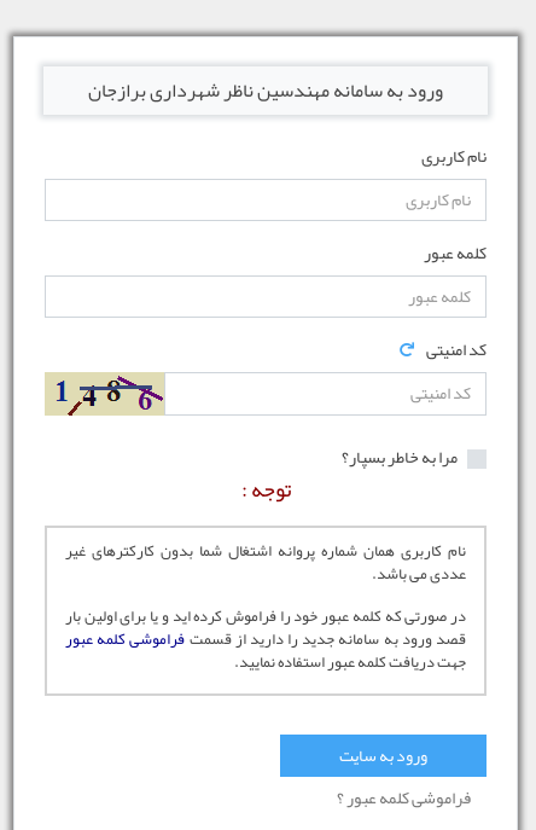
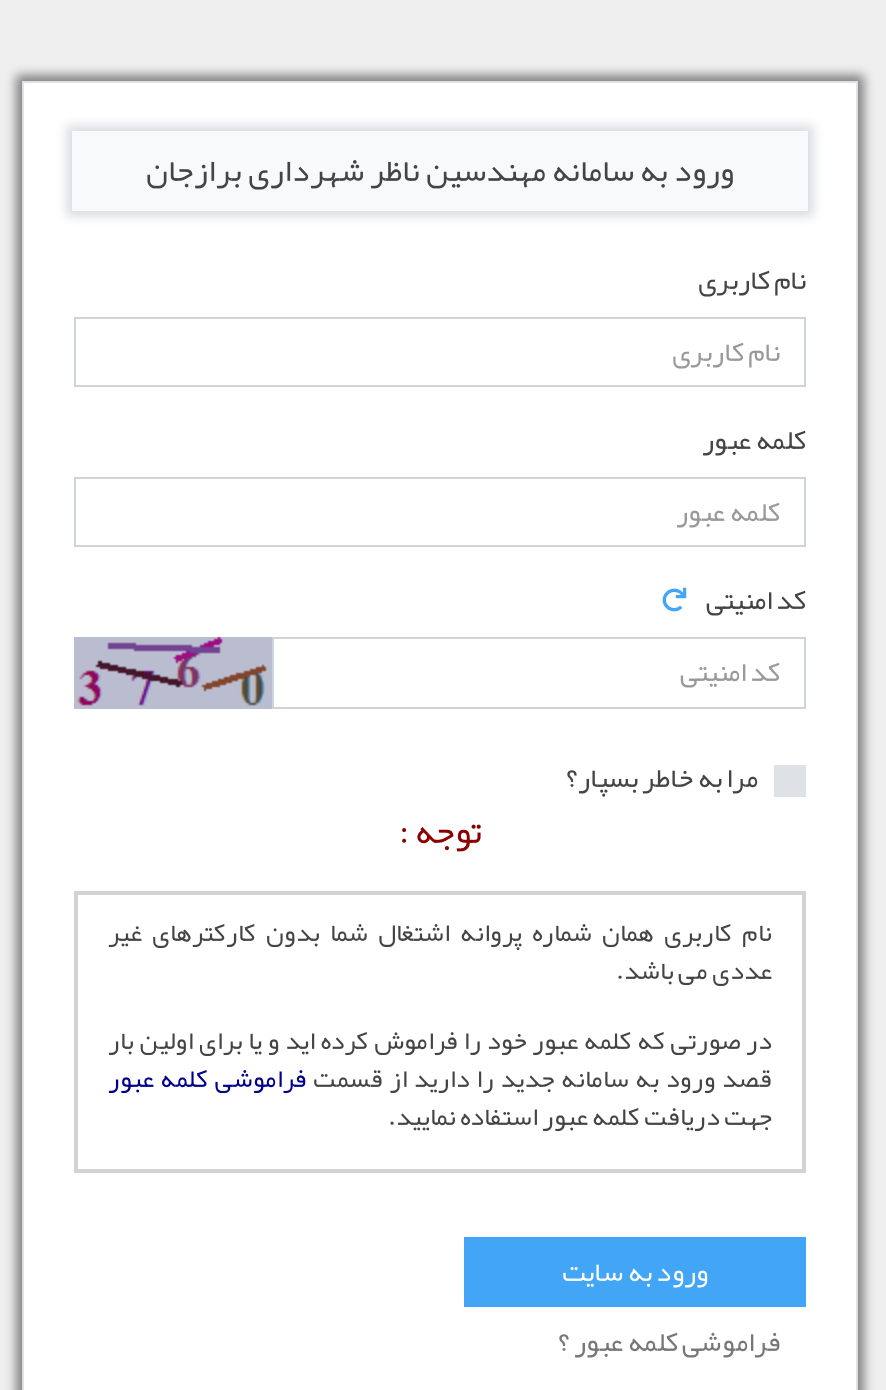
- [image]
+ [image]
